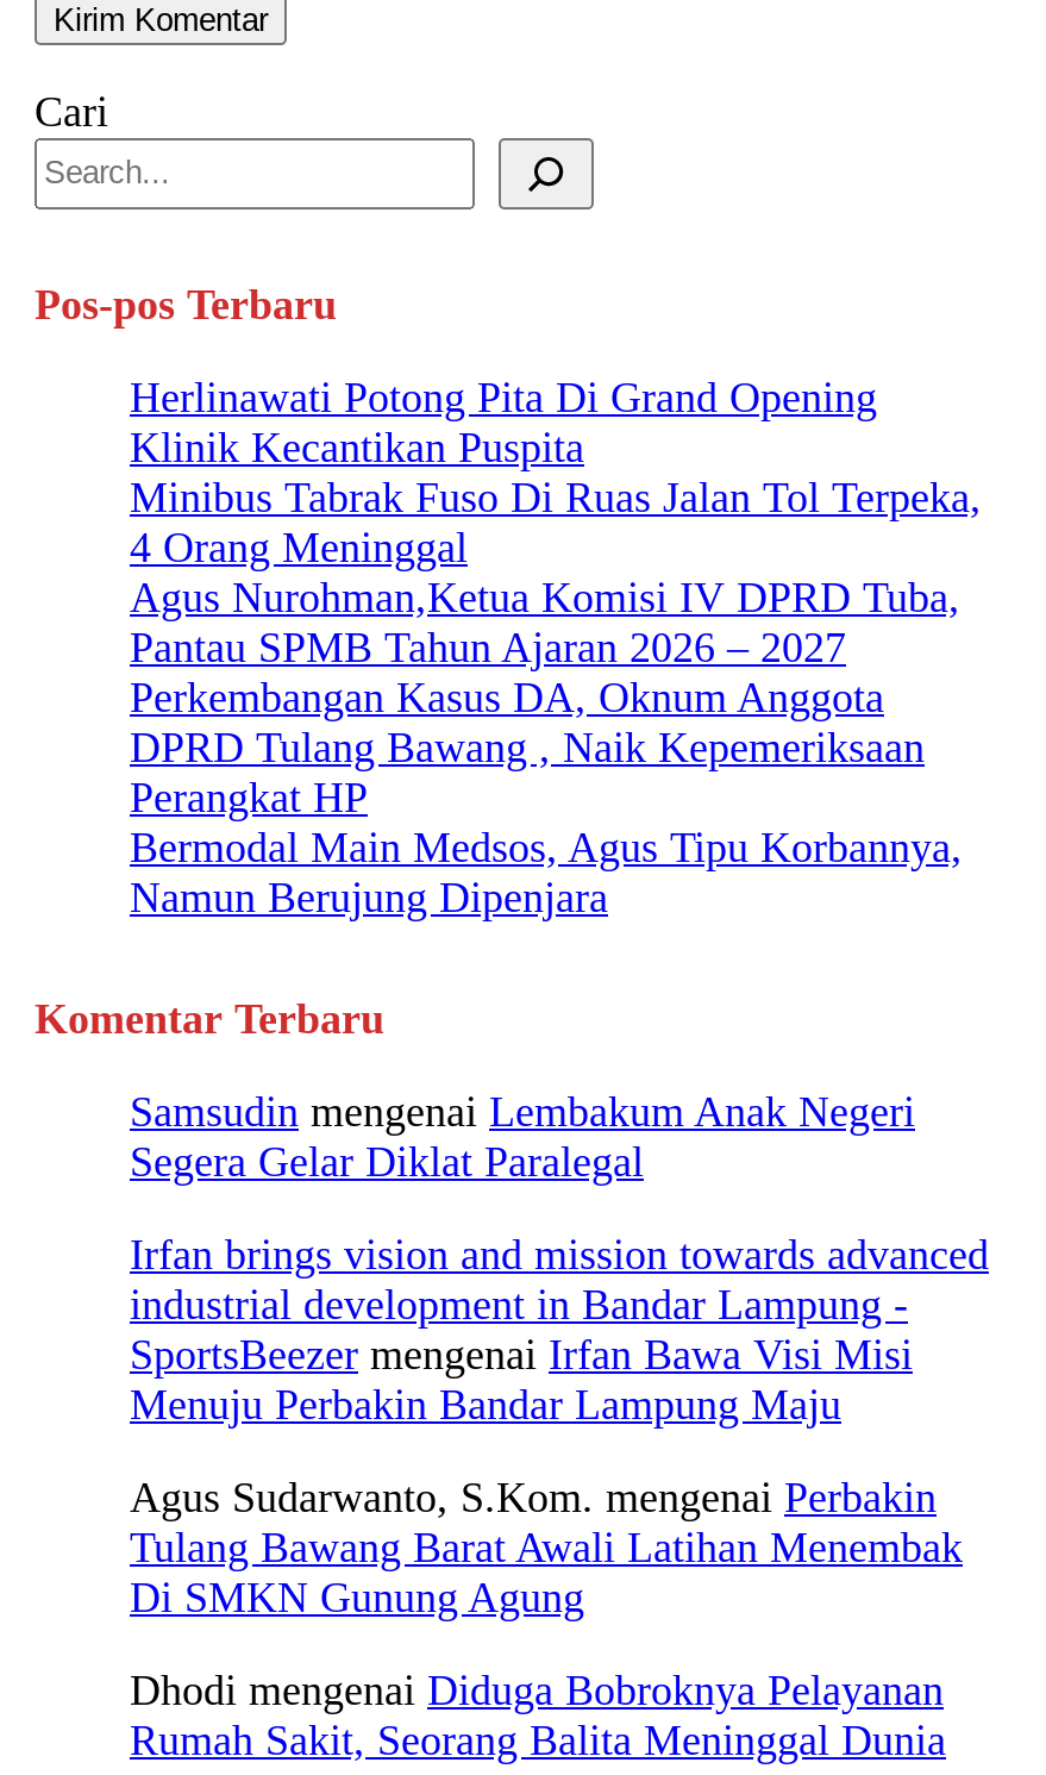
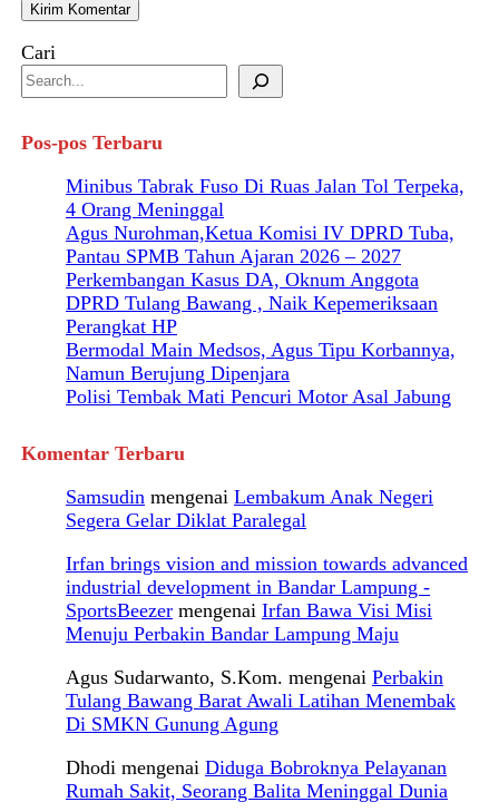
- Herlinawati Potong Pita Di Grand Opening
- Klinik Kecantikan Puspita

moved up: Minibus Tabrak Fuso Di Ruas Jalan Tol Terpeka, | 4 Orang Meninggal | Agus Nurohman,Ketua Komisi IV DPRD Tuba, | ... | Bermodal Main Medsos, Agus Tipu Korbannya, | Namun Berujung Dipenjara

+ Polisi Tembak Mati Pencuri Motor Asal Jabung
